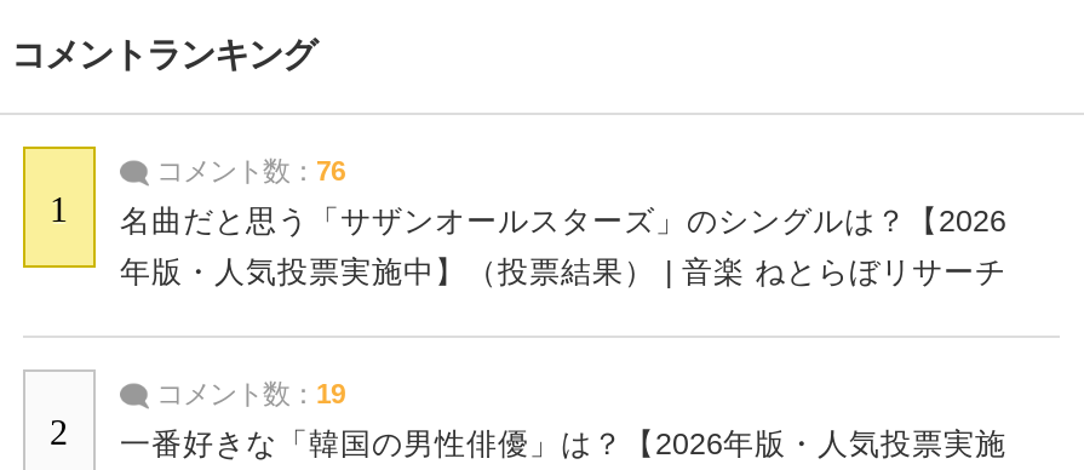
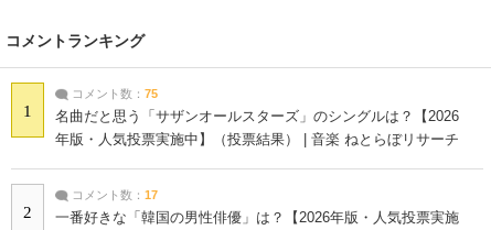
- コメント数：76
+ コメント数：75

- コメント数：19
+ コメント数：17
